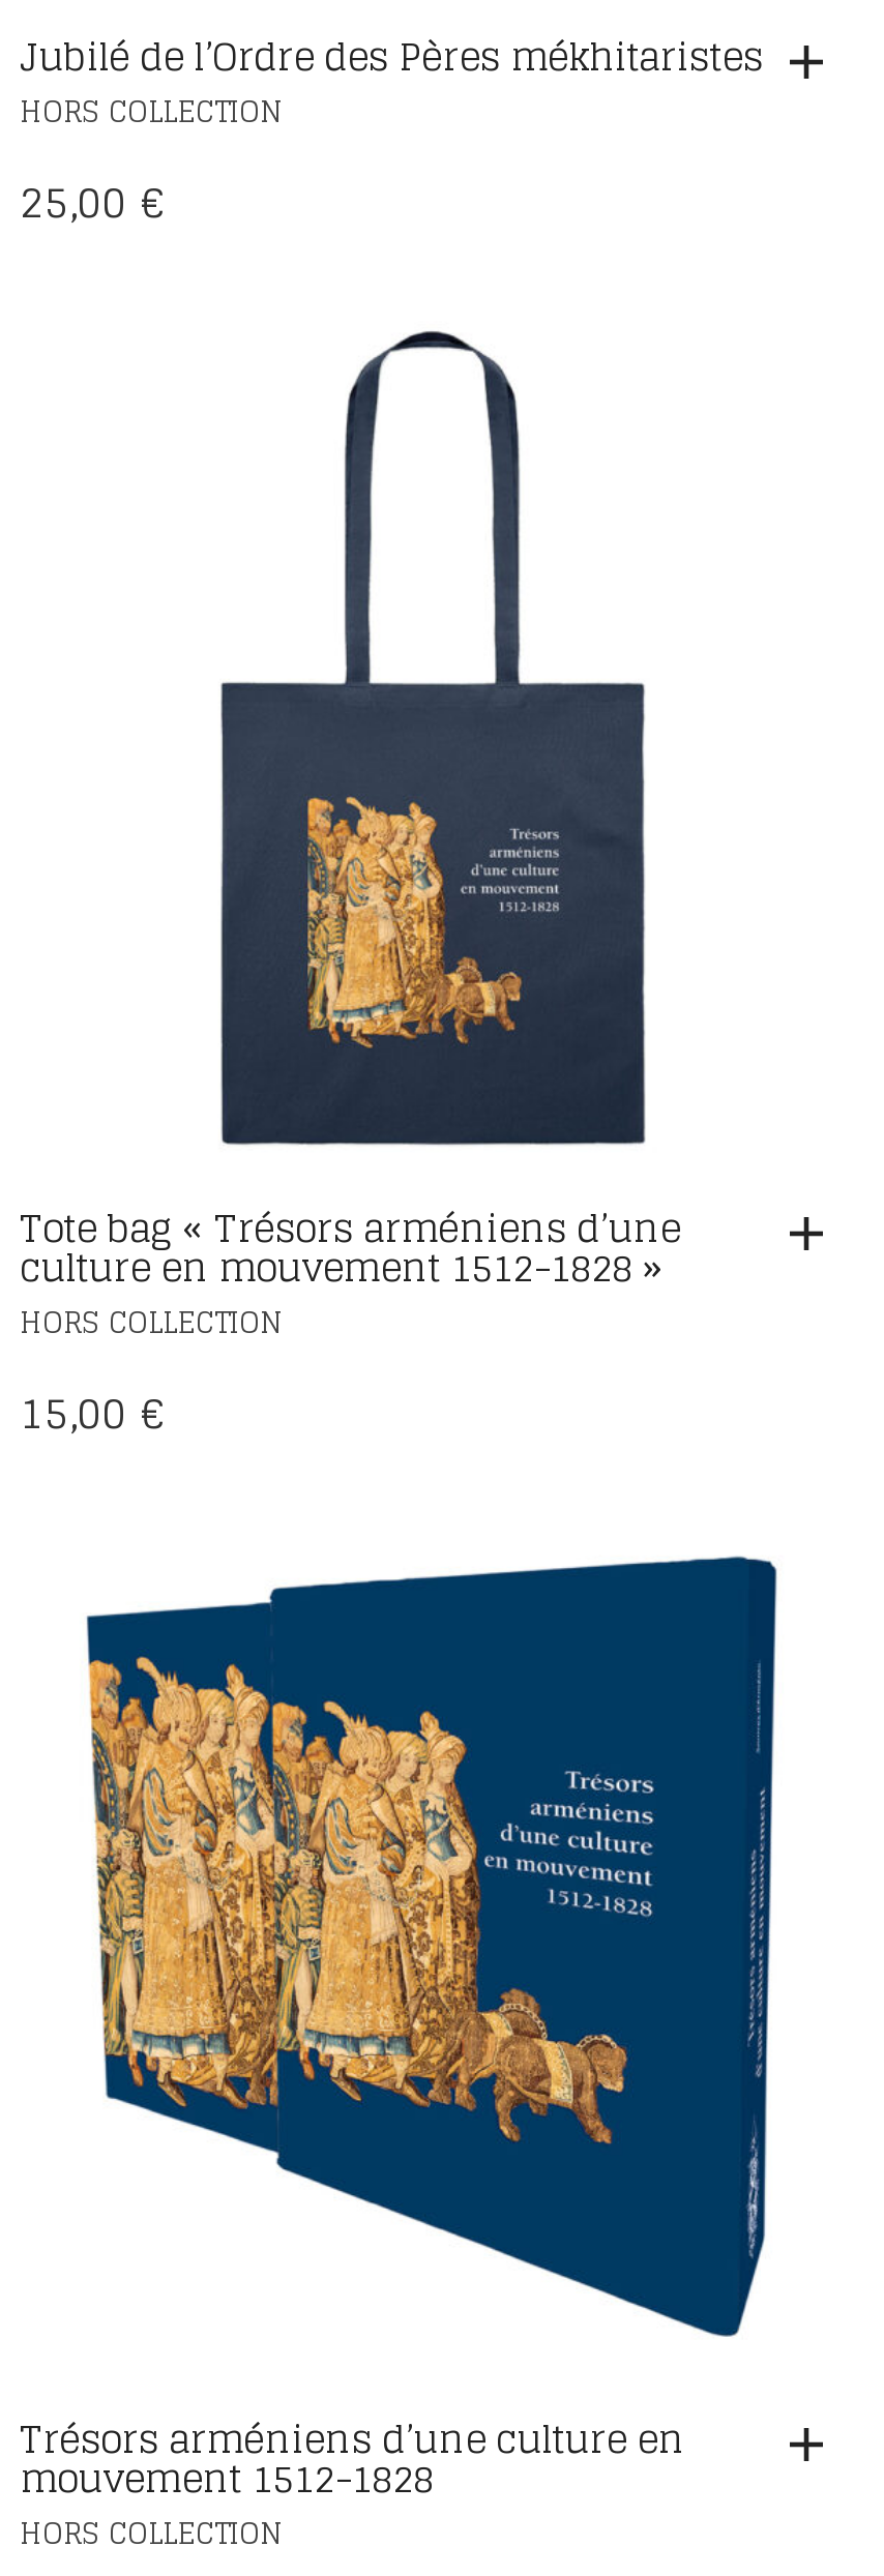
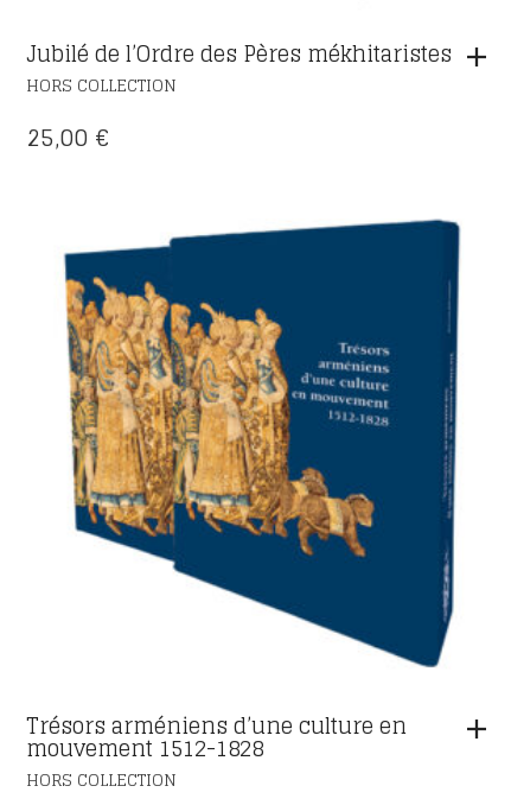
- [image]
- Tote bag « Trésors arméniens d’une
- culture en mouvement 1512-1828 »
- HORS COLLECTION
- 15,00 €
